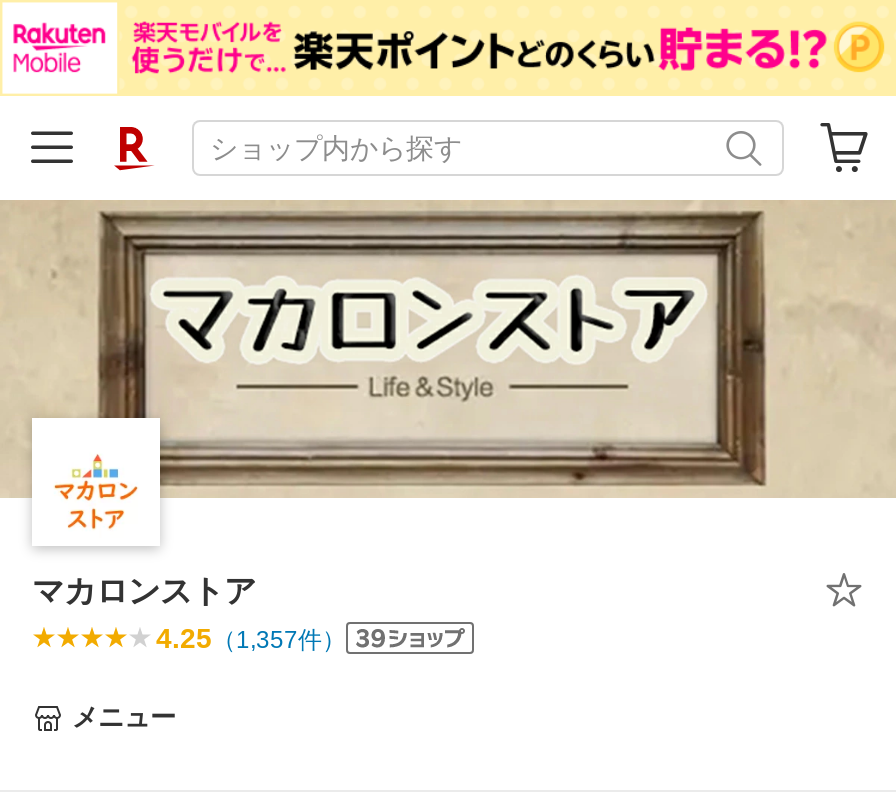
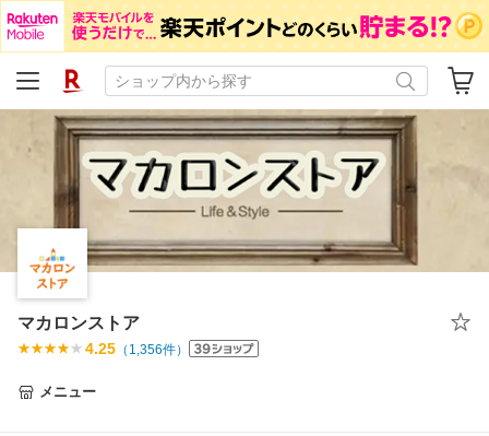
- 4.25（1,357件）
+ 4.25（1,356件）
